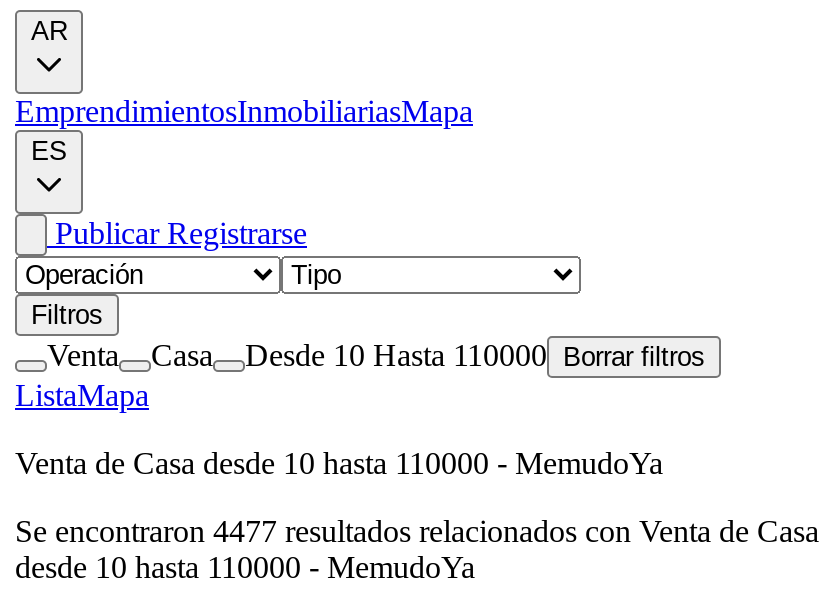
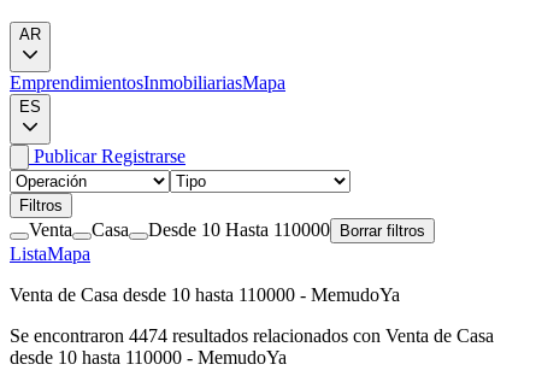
- Se encontraron 4477 resultados relacionados con Venta de Casa
+ Se encontraron 4474 resultados relacionados con Venta de Casa
